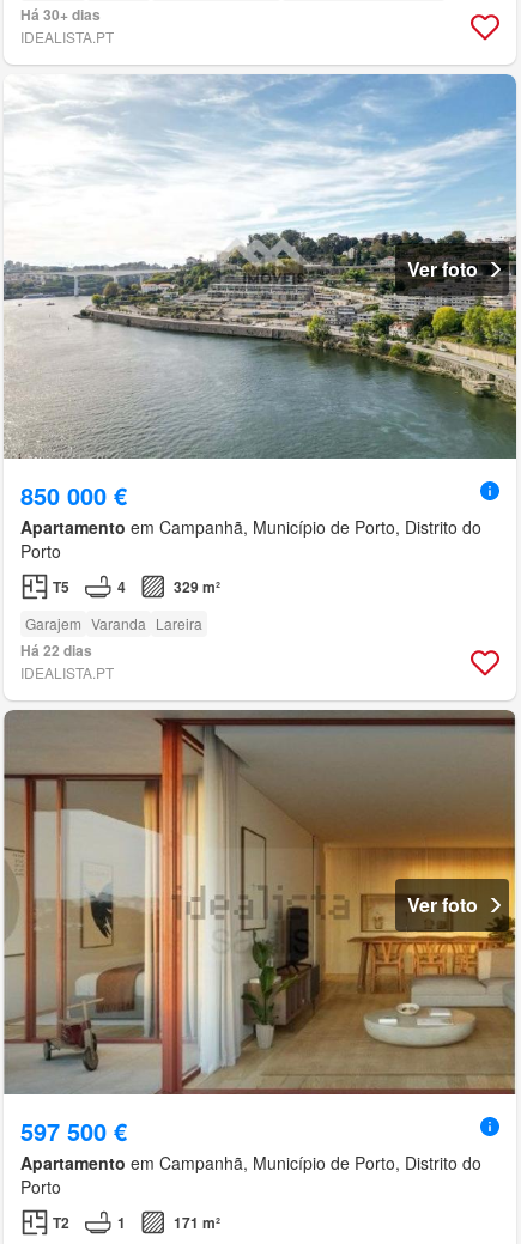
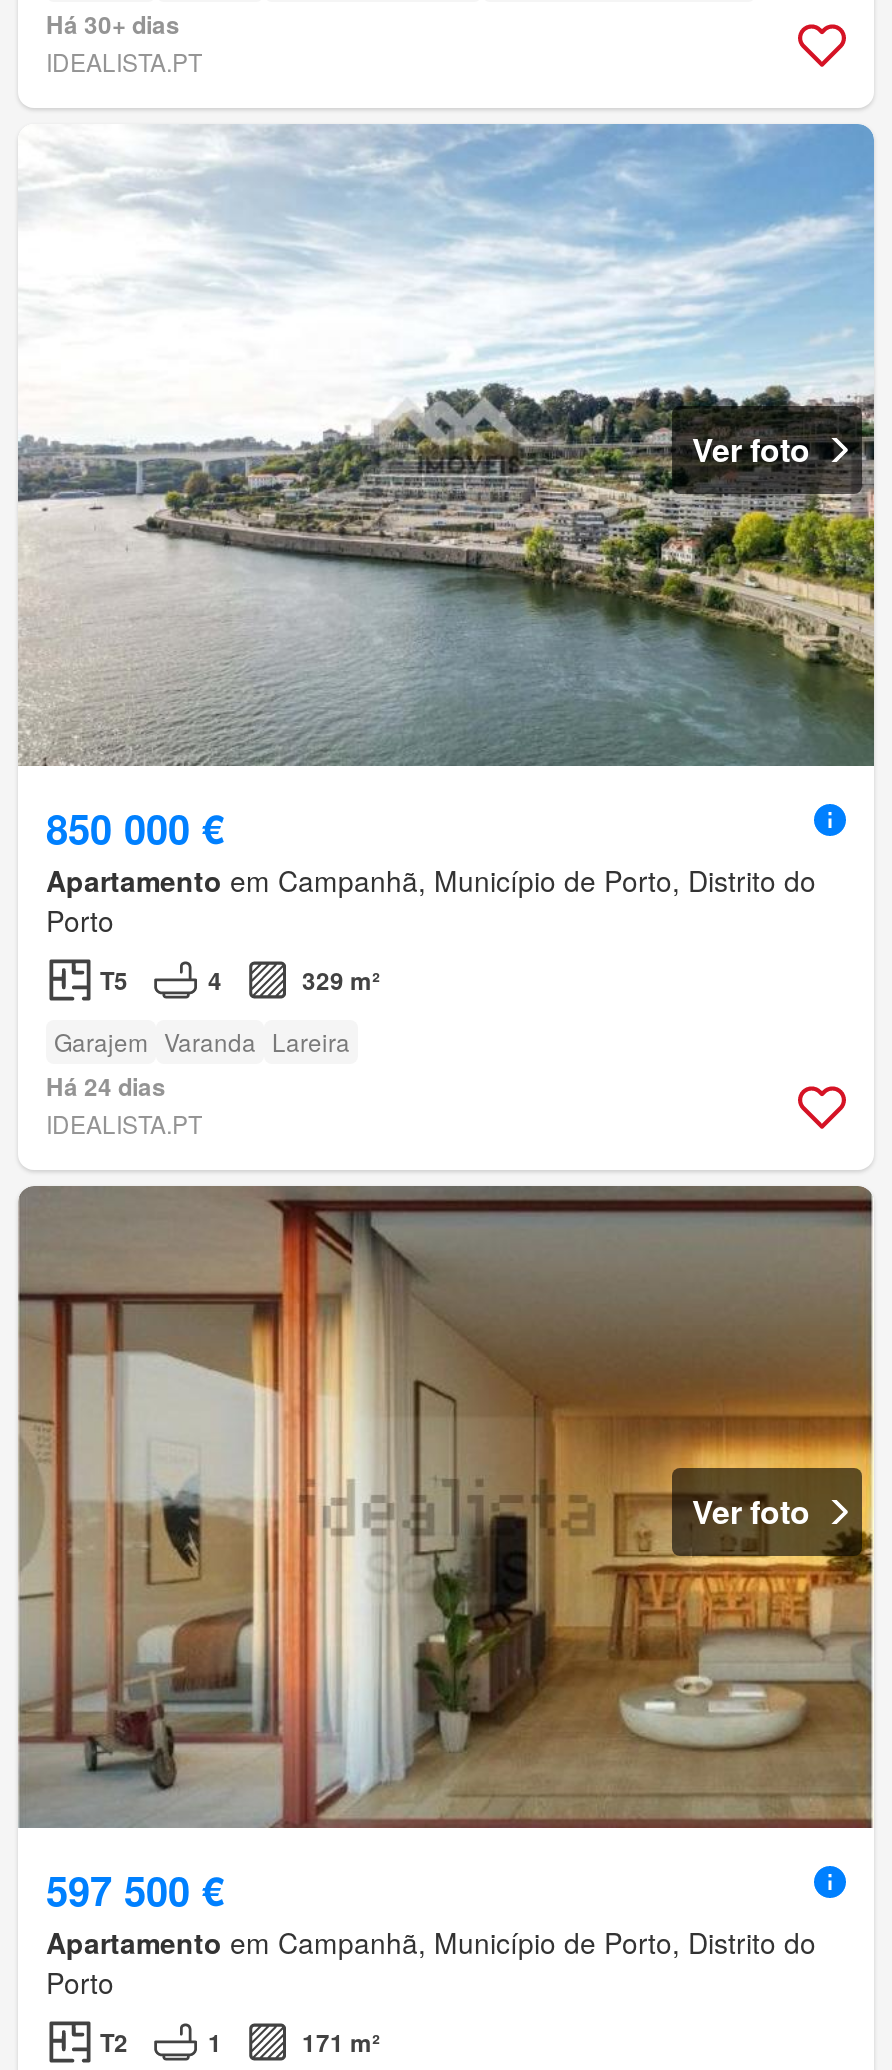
- Há 22 dias
+ Há 24 dias
